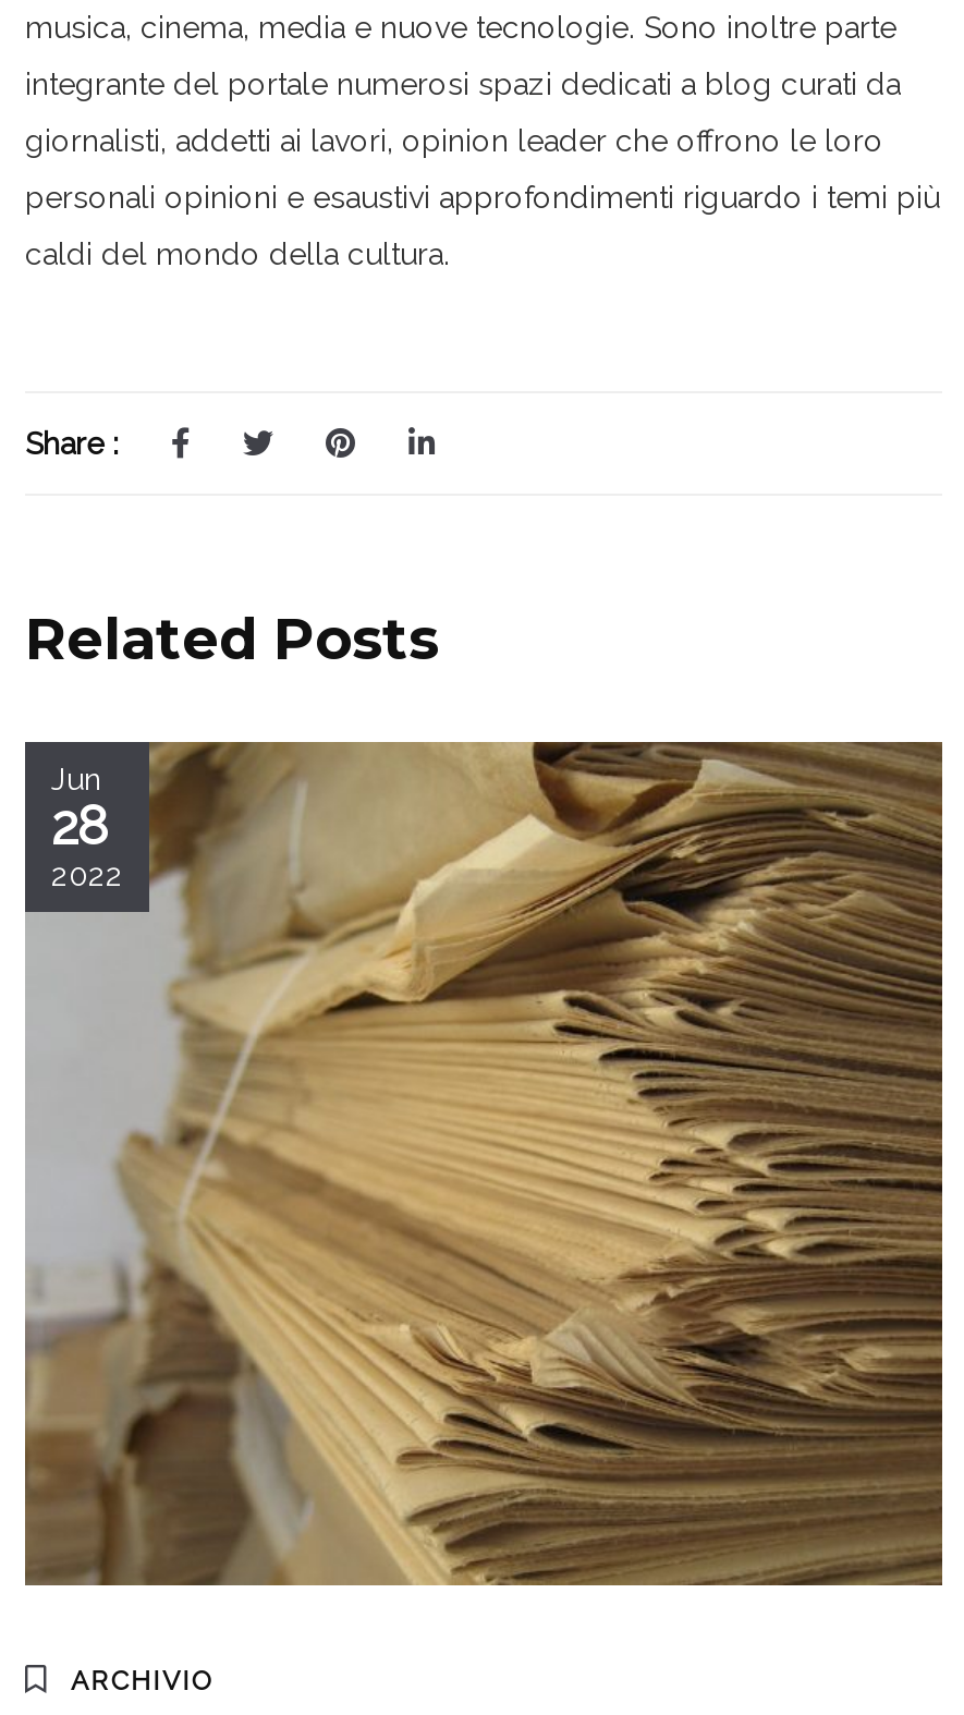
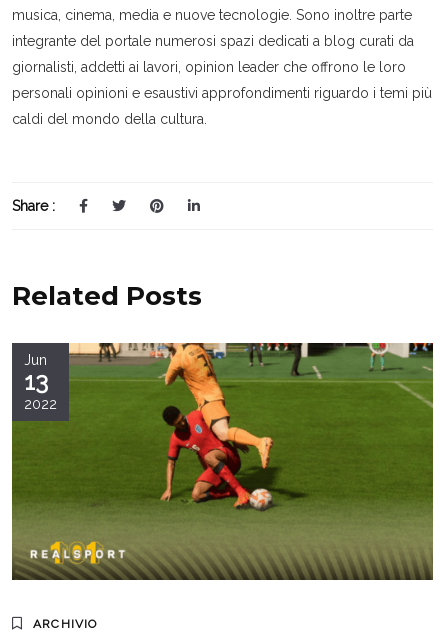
- [image]
- 28
+ [image]
+ 13
